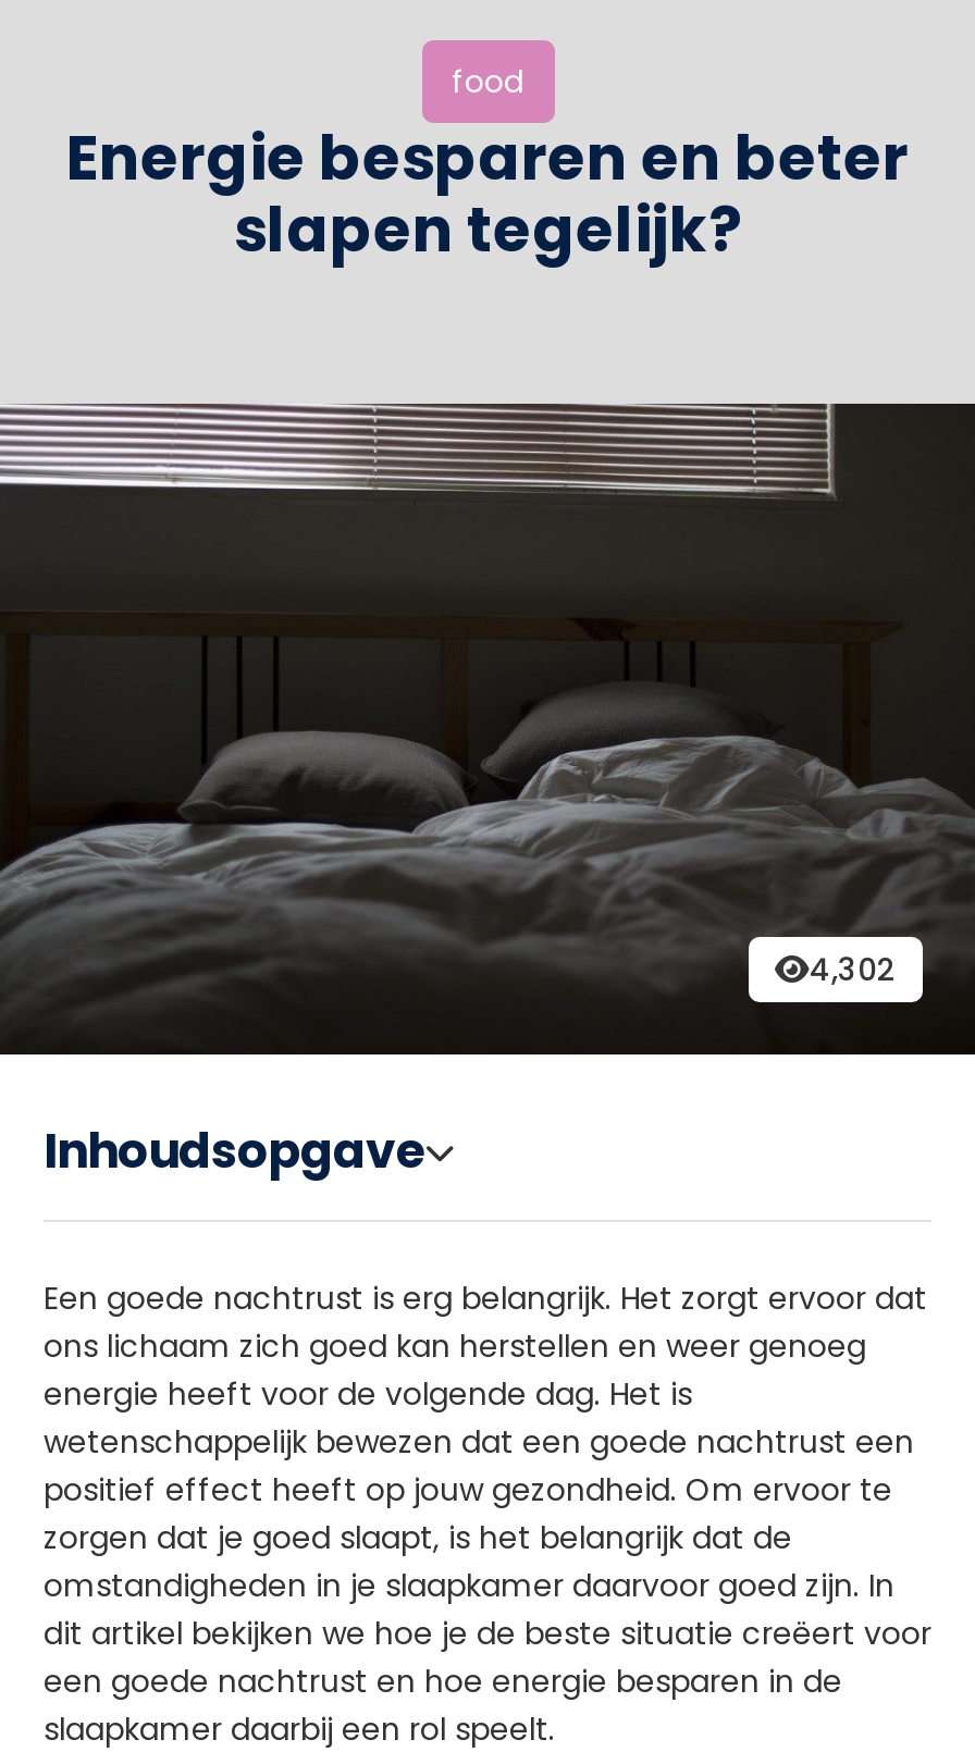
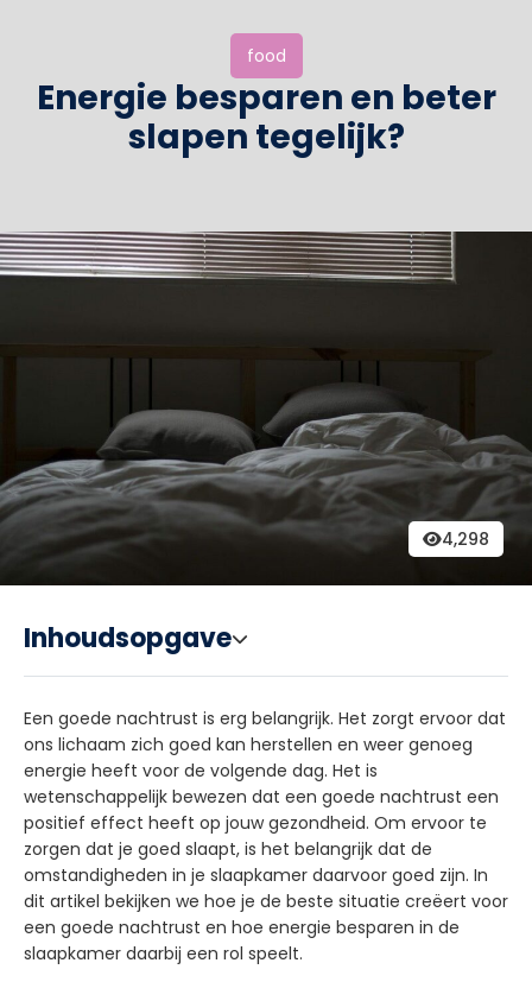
- 4,302
+ 4,298
